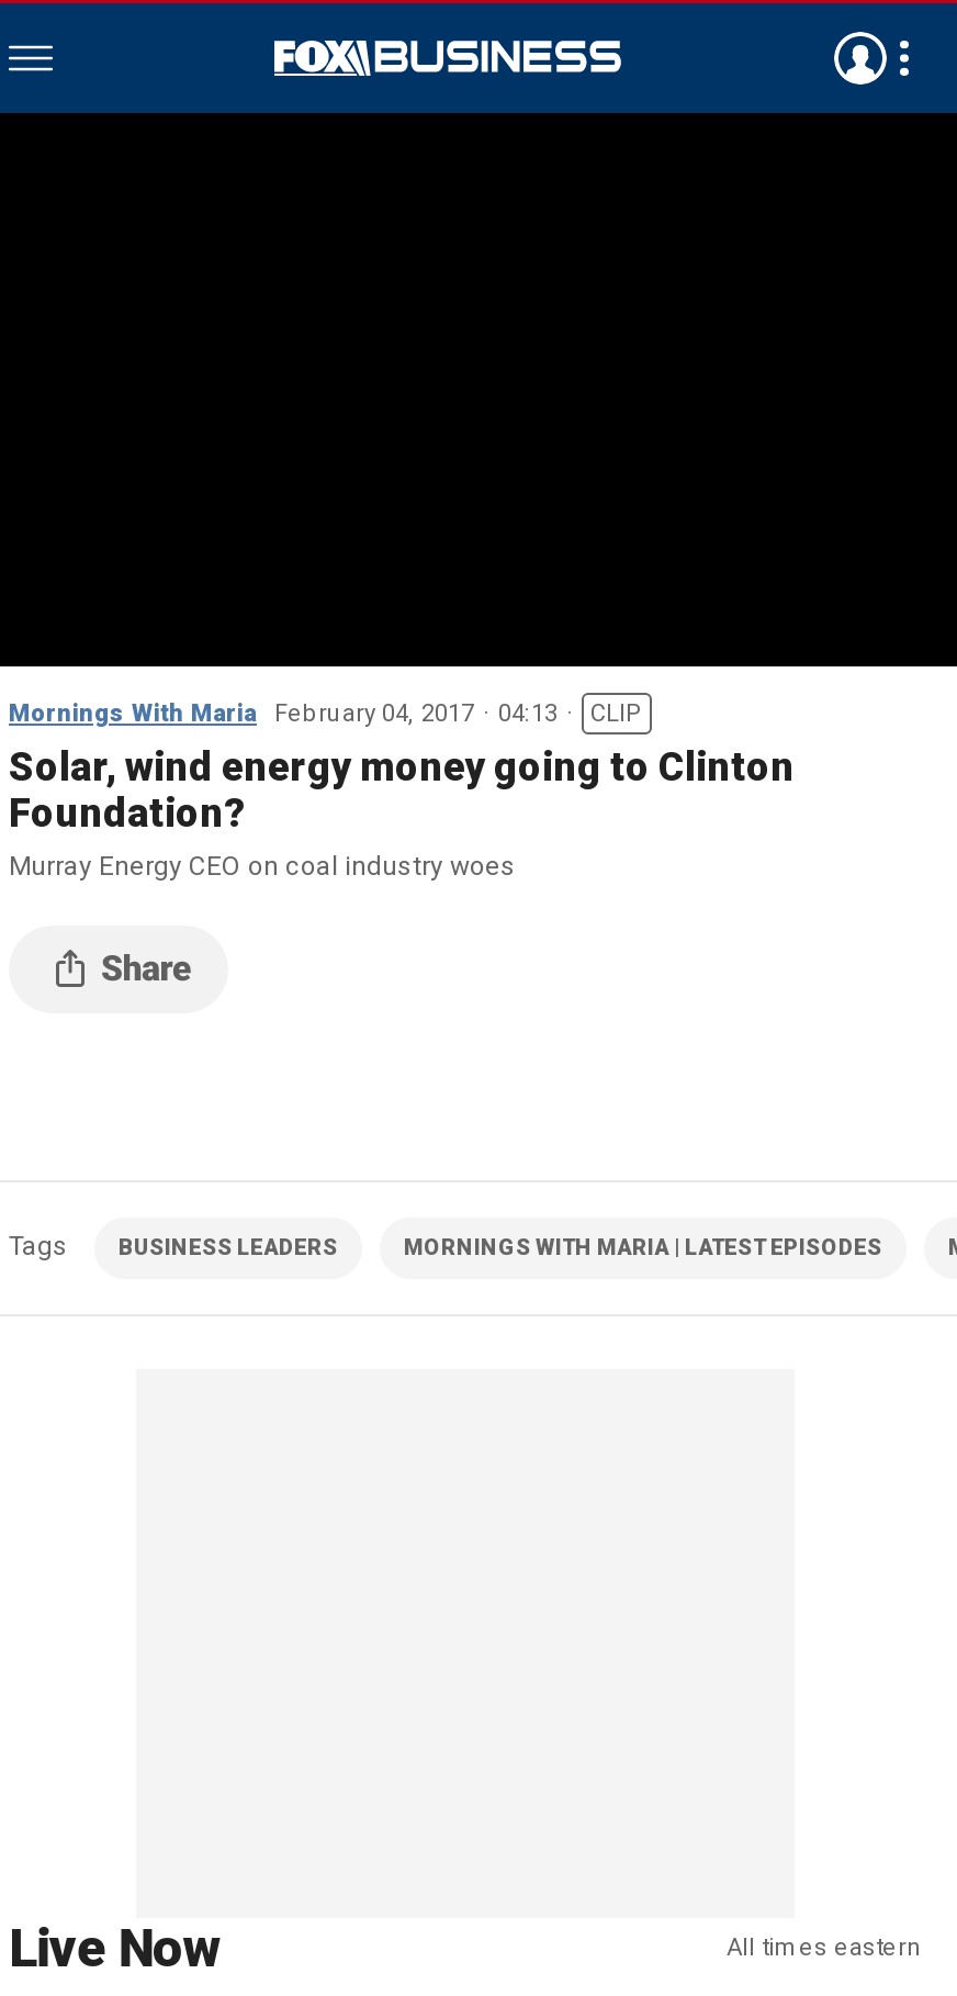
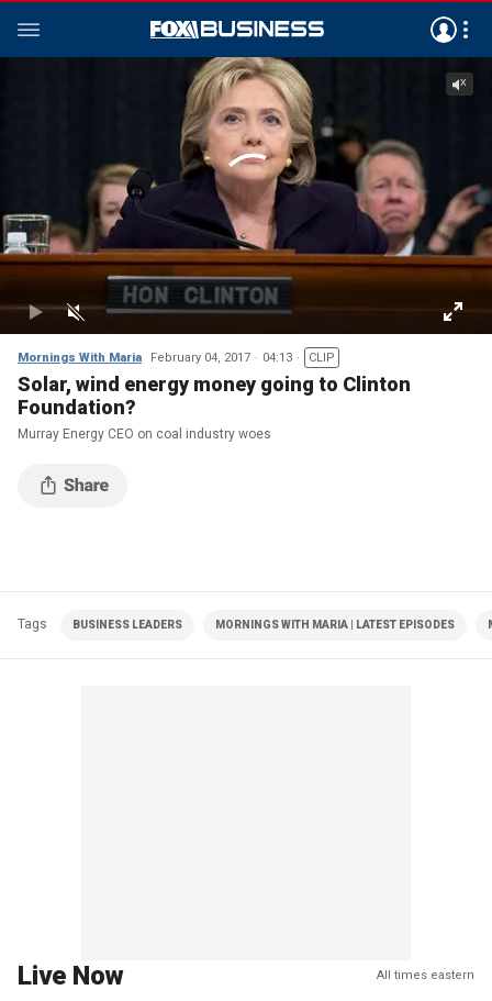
+ [image]
